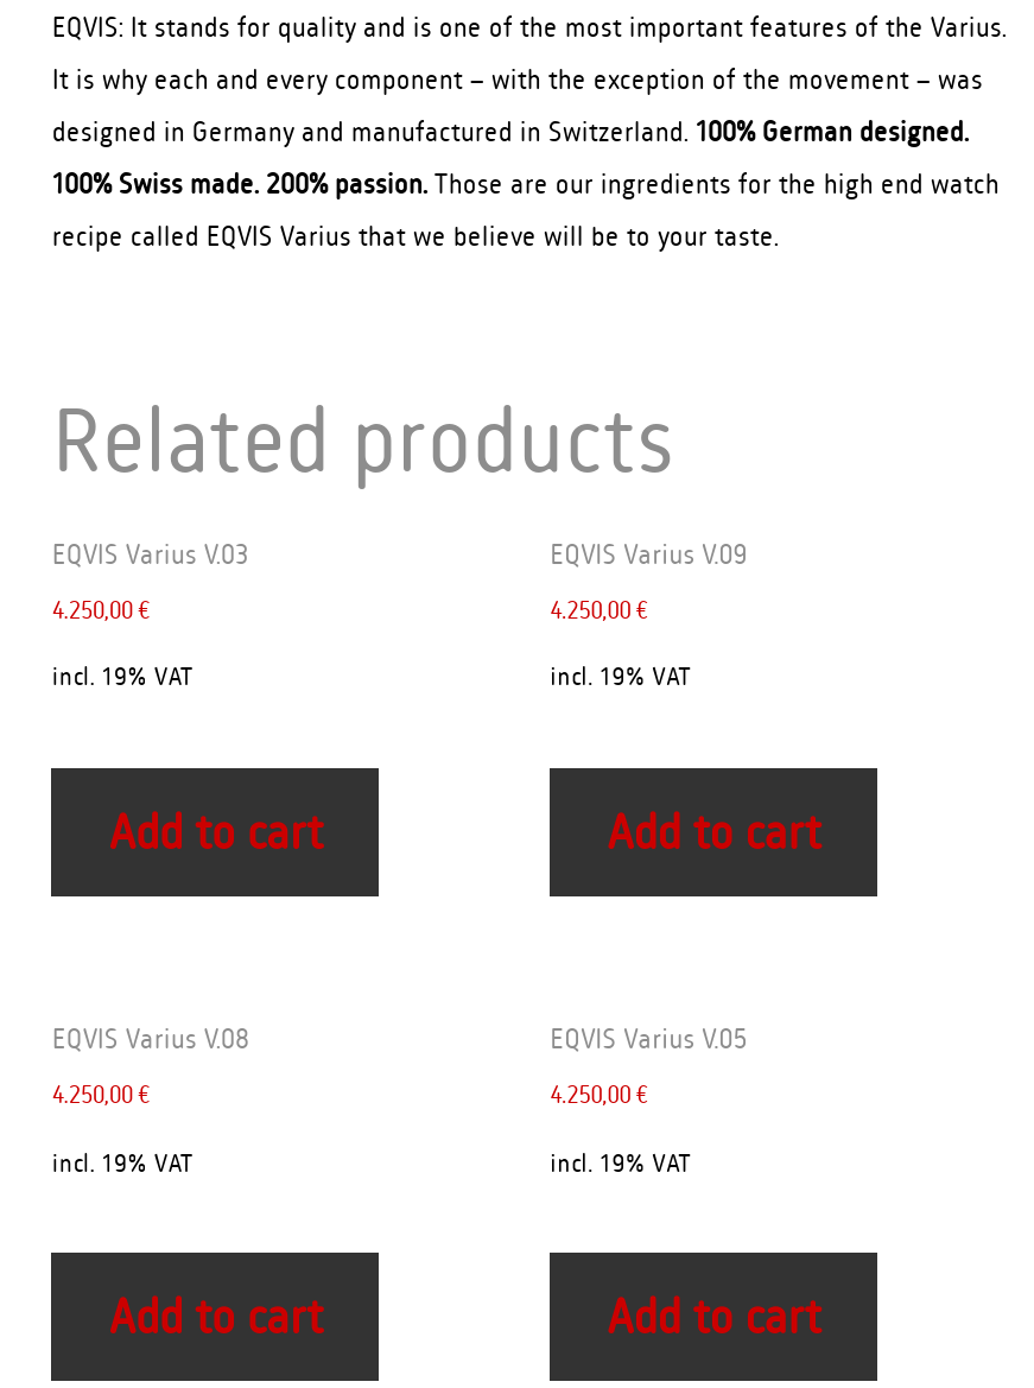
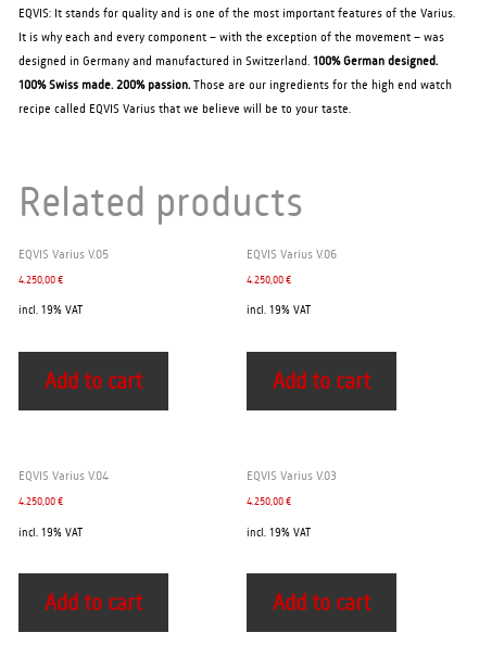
moved down: EQVIS Varius V.03

- EQVIS Varius V.09
+ EQVIS Varius V.06

- EQVIS Varius V.08
+ EQVIS Varius V.04

moved up: EQVIS Varius V.05
